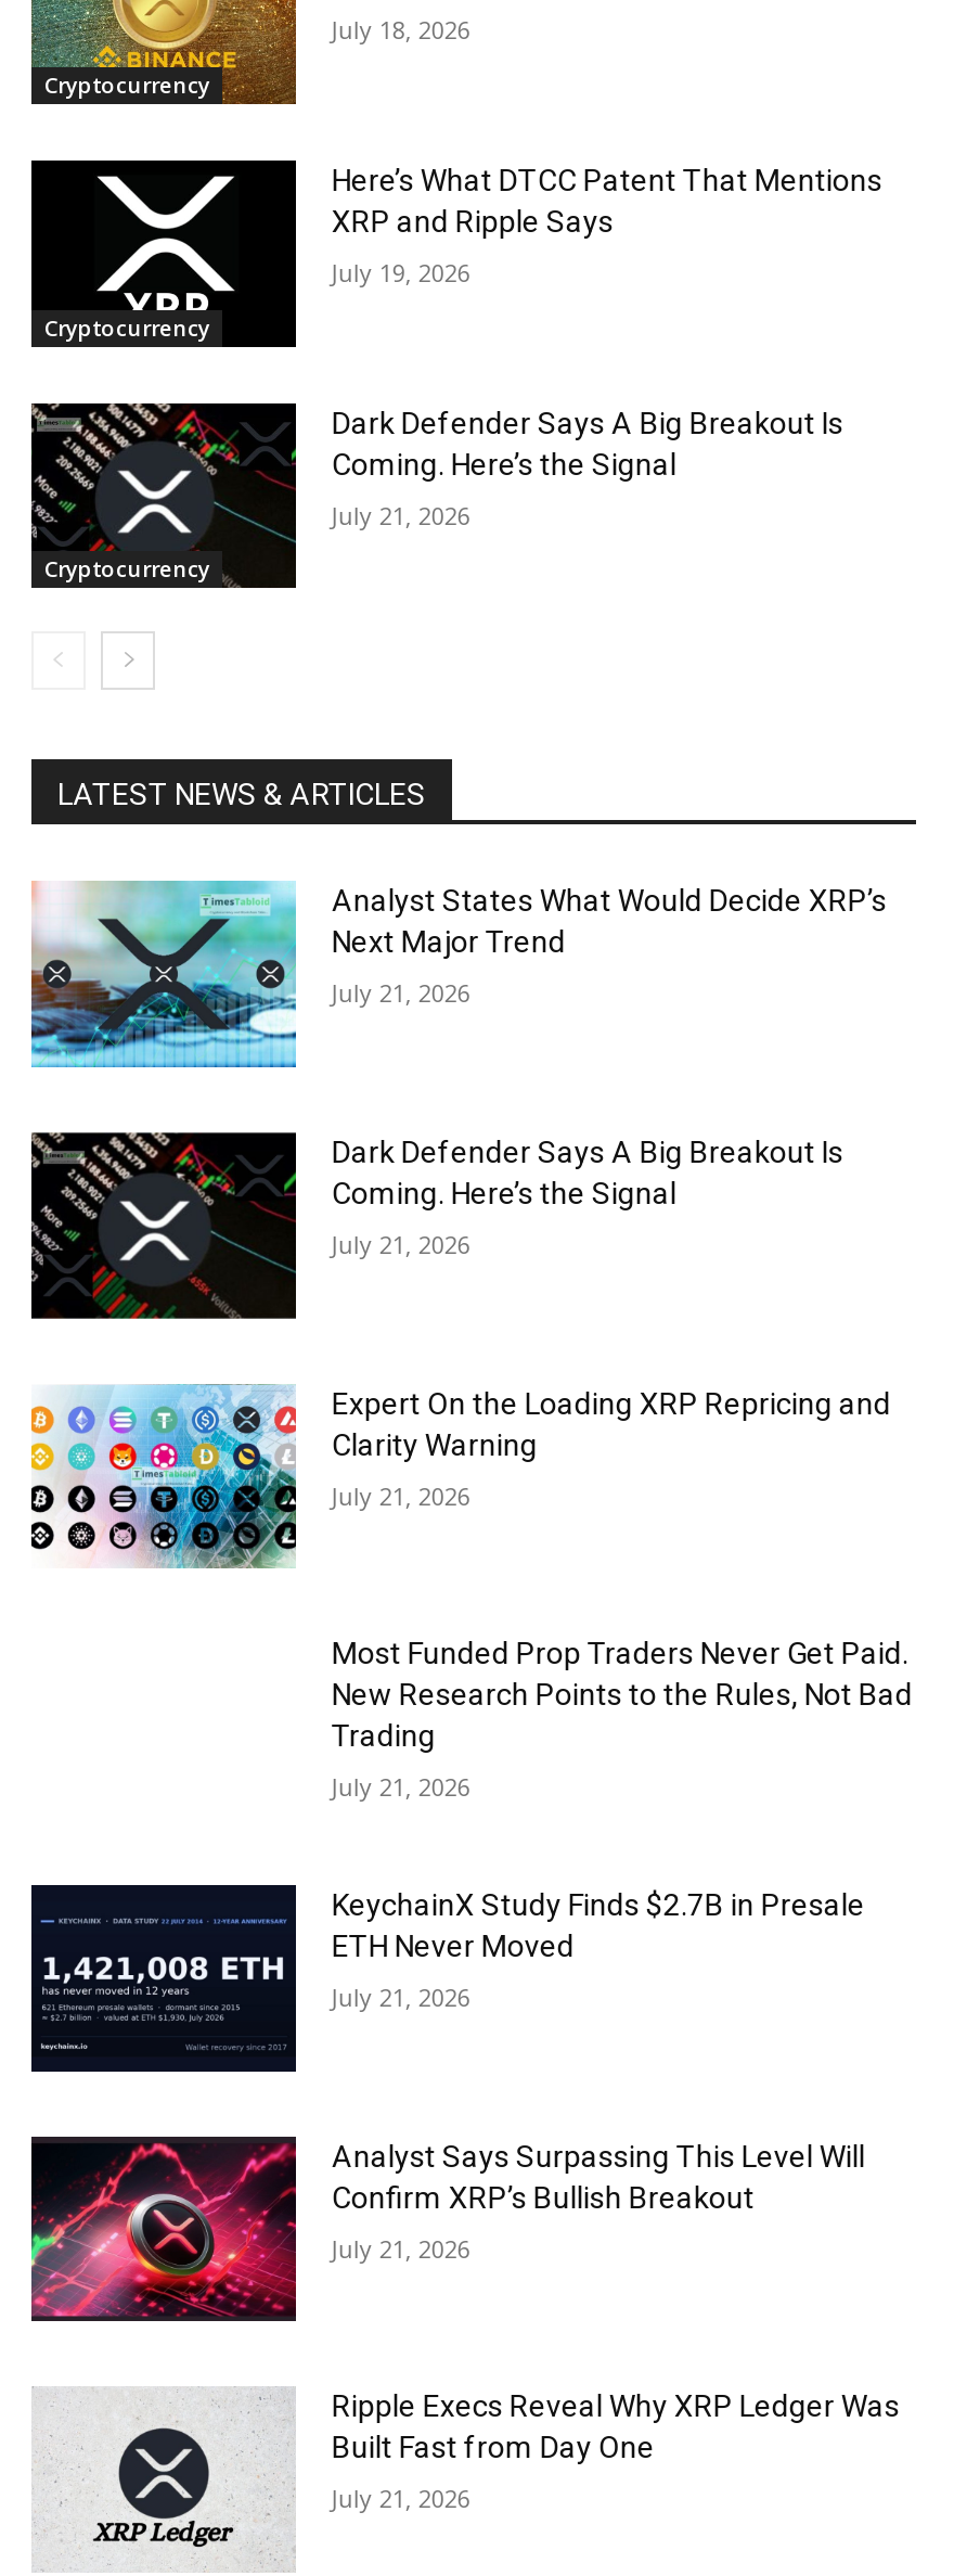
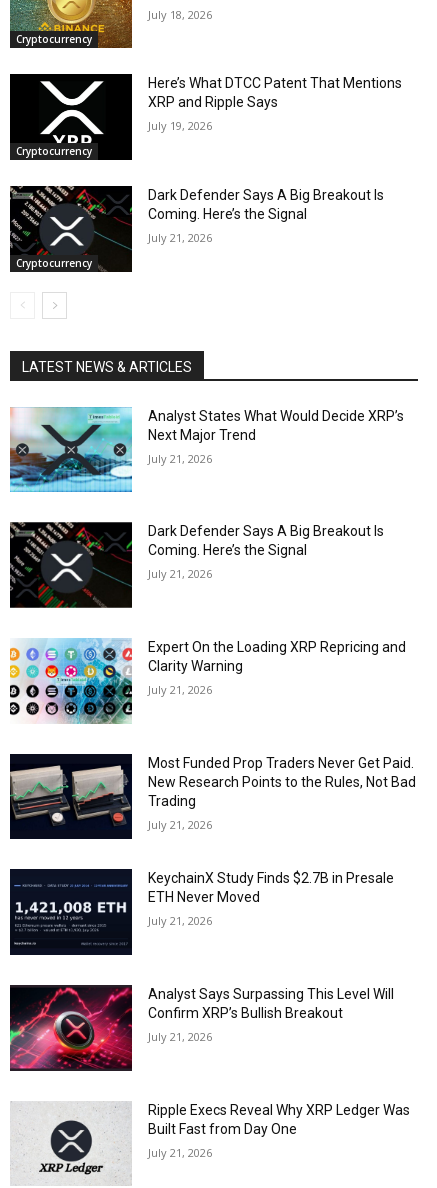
+ [image]
